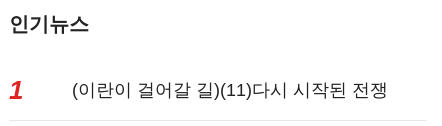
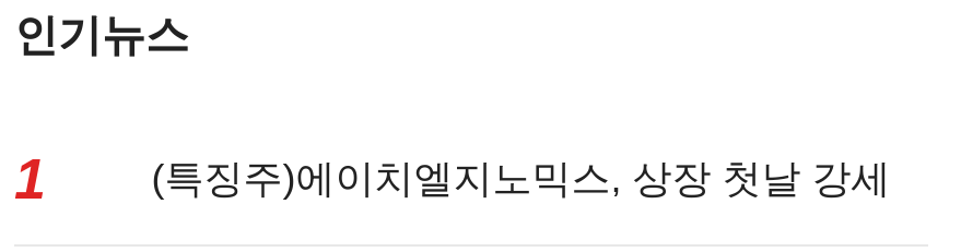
- (이란이 걸어갈 길)(11)다시 시작된 전쟁
+ (특징주)에이치엘지노믹스, 상장 첫날 강세
